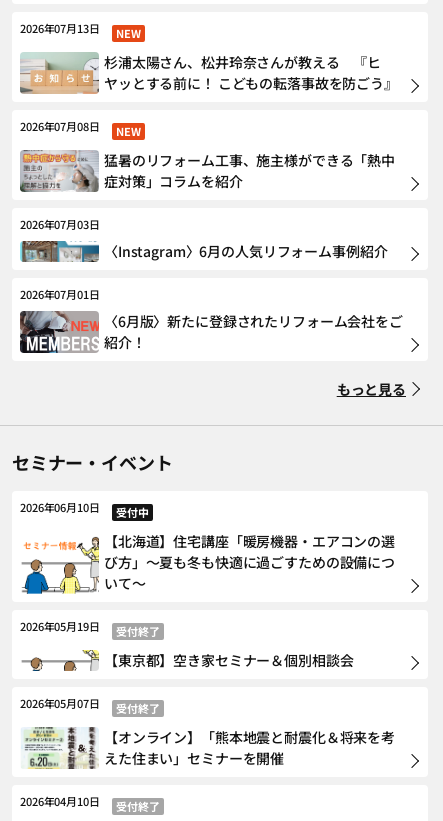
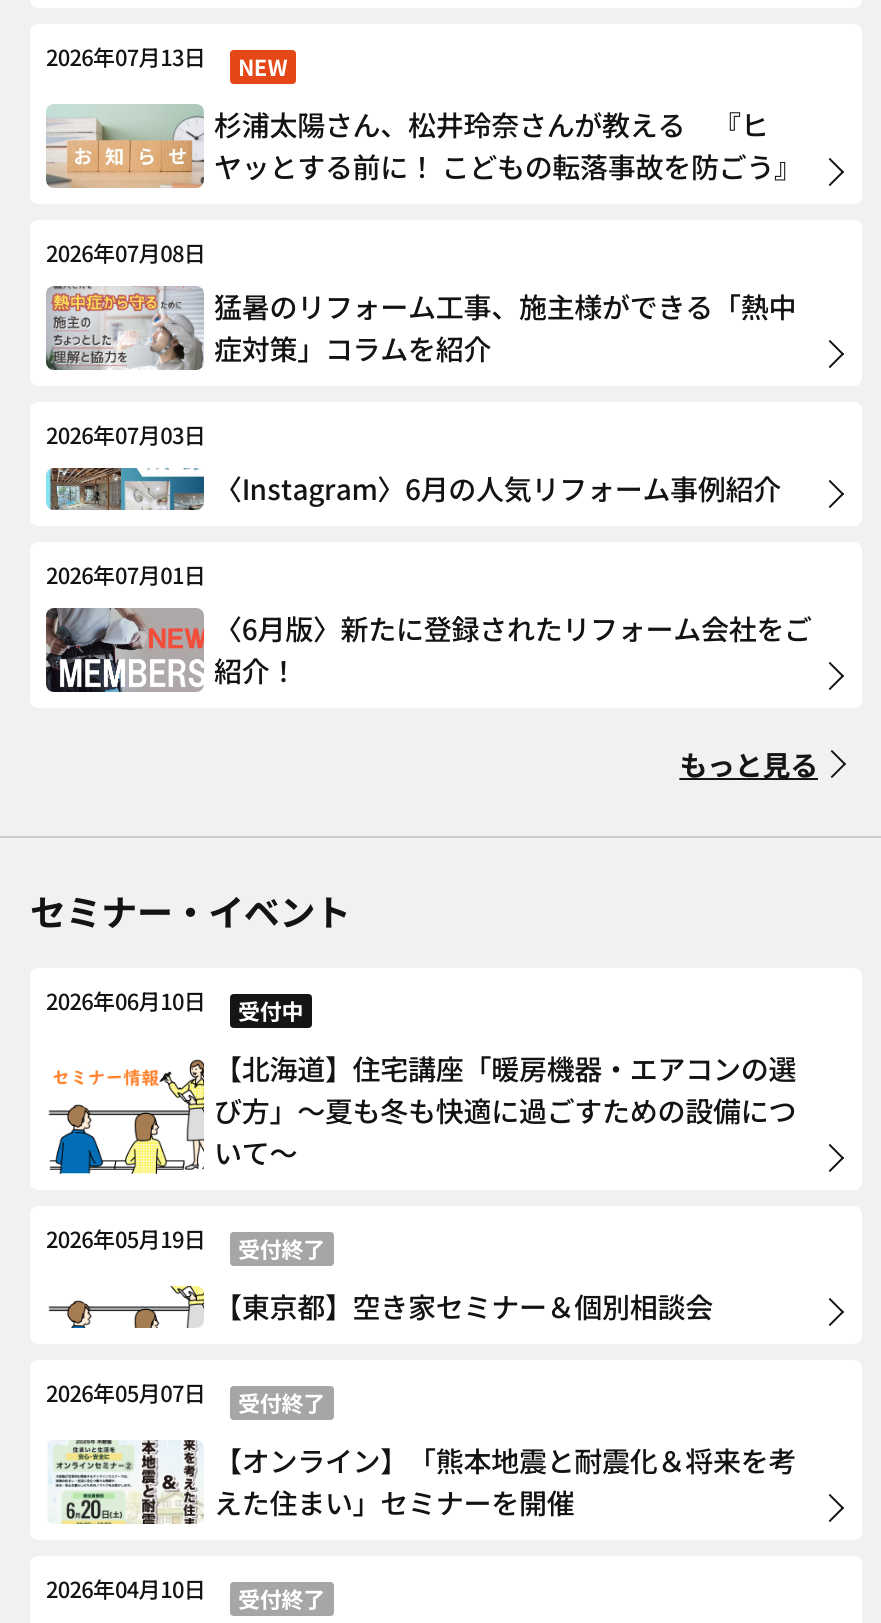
- NEW
